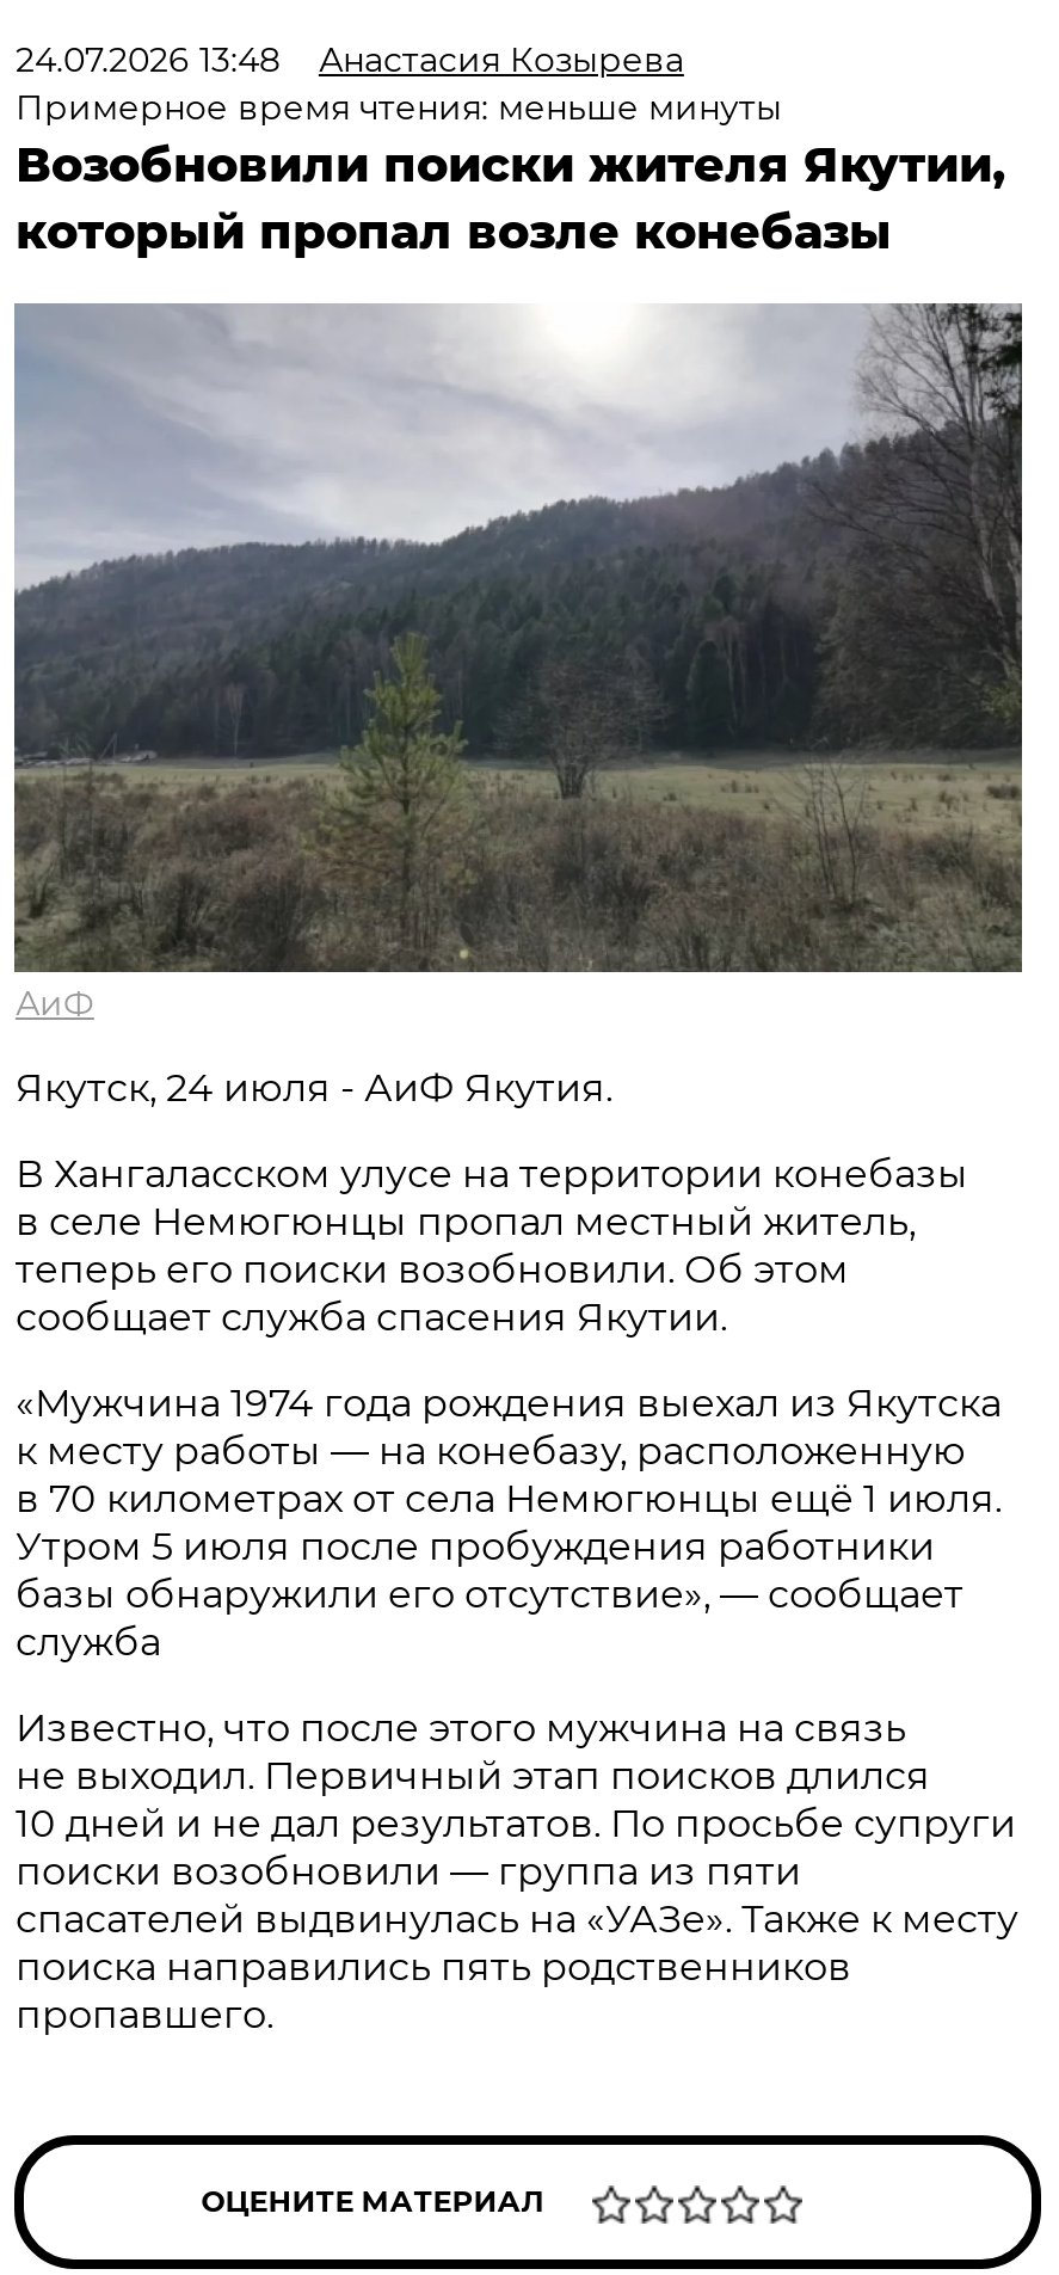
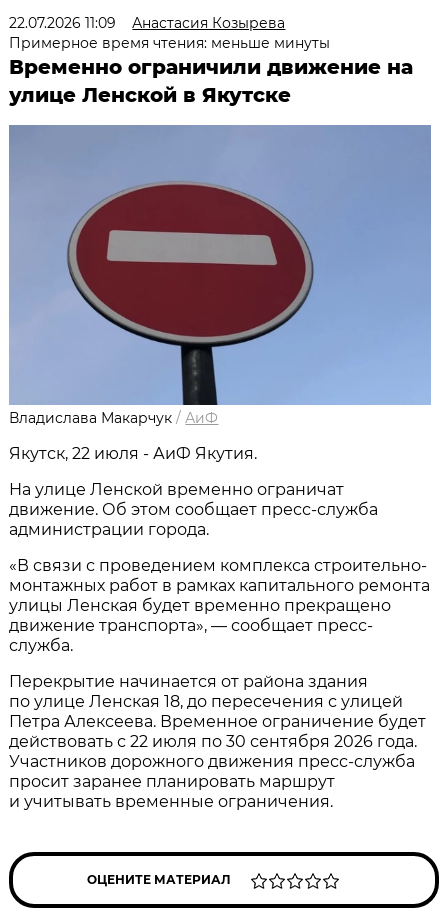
- 24.07.2026 13:48 Анастасия Козырева
+ 22.07.2026 11:09 Анастасия Козырева

- Возобновили поиски жителя Якутии,
- который пропал возле конебазы
+ Временно ограничили движение на
+ улице Ленской в Якутске

- [image]
- АиФ
+ [image]
+ Владислава Макарчук / АиФ

- Якутск, 24 июля - АиФ Якутия.
+ Якутск, 22 июля - АиФ Якутия.

- В Хангаласском улусе на территории конебазы
- в селе Немюгюнцы пропал местный житель,
- теперь его поиски возобновили. Об этом
- сообщает служба спасения Якутии.
+ На улице Ленской временно ограничат
+ движение. Об этом сообщает пресс-служба
+ администрации города.

- «Мужчина 1974 года рождения выехал из Якутска
- к месту работы — на конебазу, расположенную
- в 70 километрах от села Немюгюнцы ещё 1 июля.
- Утром 5 июля после пробуждения работники
- базы обнаружили его отсутствие», — сообщает
- служба
+ «В связи с проведением комплекса строительно-
+ монтажных работ в рамках капитального ремонта
+ улицы Ленская будет временно прекращено
+ движение транспорта», — сообщает пресс-
+ служба.

- Известно, что после этого мужчина на связь
- не выходил. Первичный этап поисков длился
- 10 дней и не дал результатов. По просьбе супруги
- поиски возобновили — группа из пяти
- спасателей выдвинулась на «УАЗе». Также к месту
- поиска направились пять родственников
- пропавшего.
+ Перекрытие начинается от района здания
+ по улице Ленская 18, до пересечения с улицей
+ Петра Алексеева. Временное ограничение будет
+ действовать с 22 июля по 30 сентября 2026 года.
+ Участников дорожного движения пресс-служба
+ просит заранее планировать маршрут
+ и учитывать временные ограничения.
